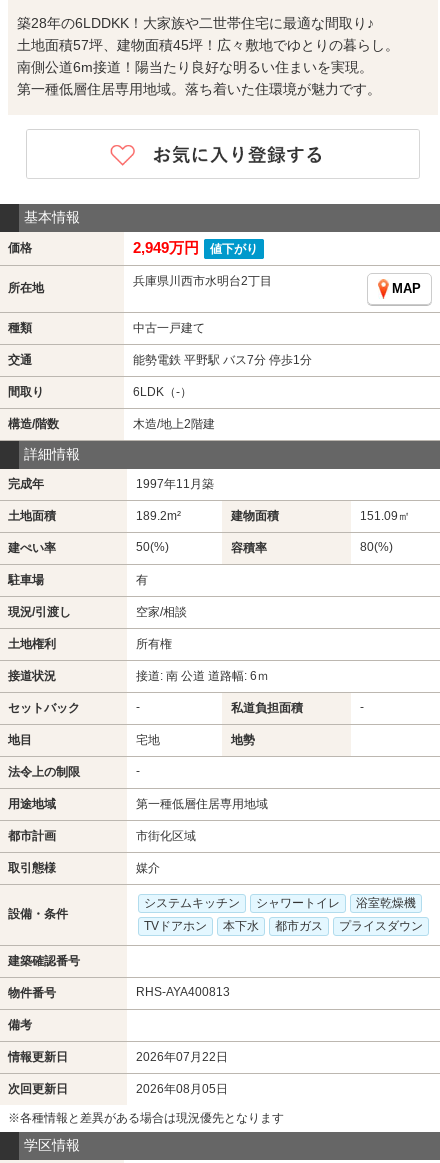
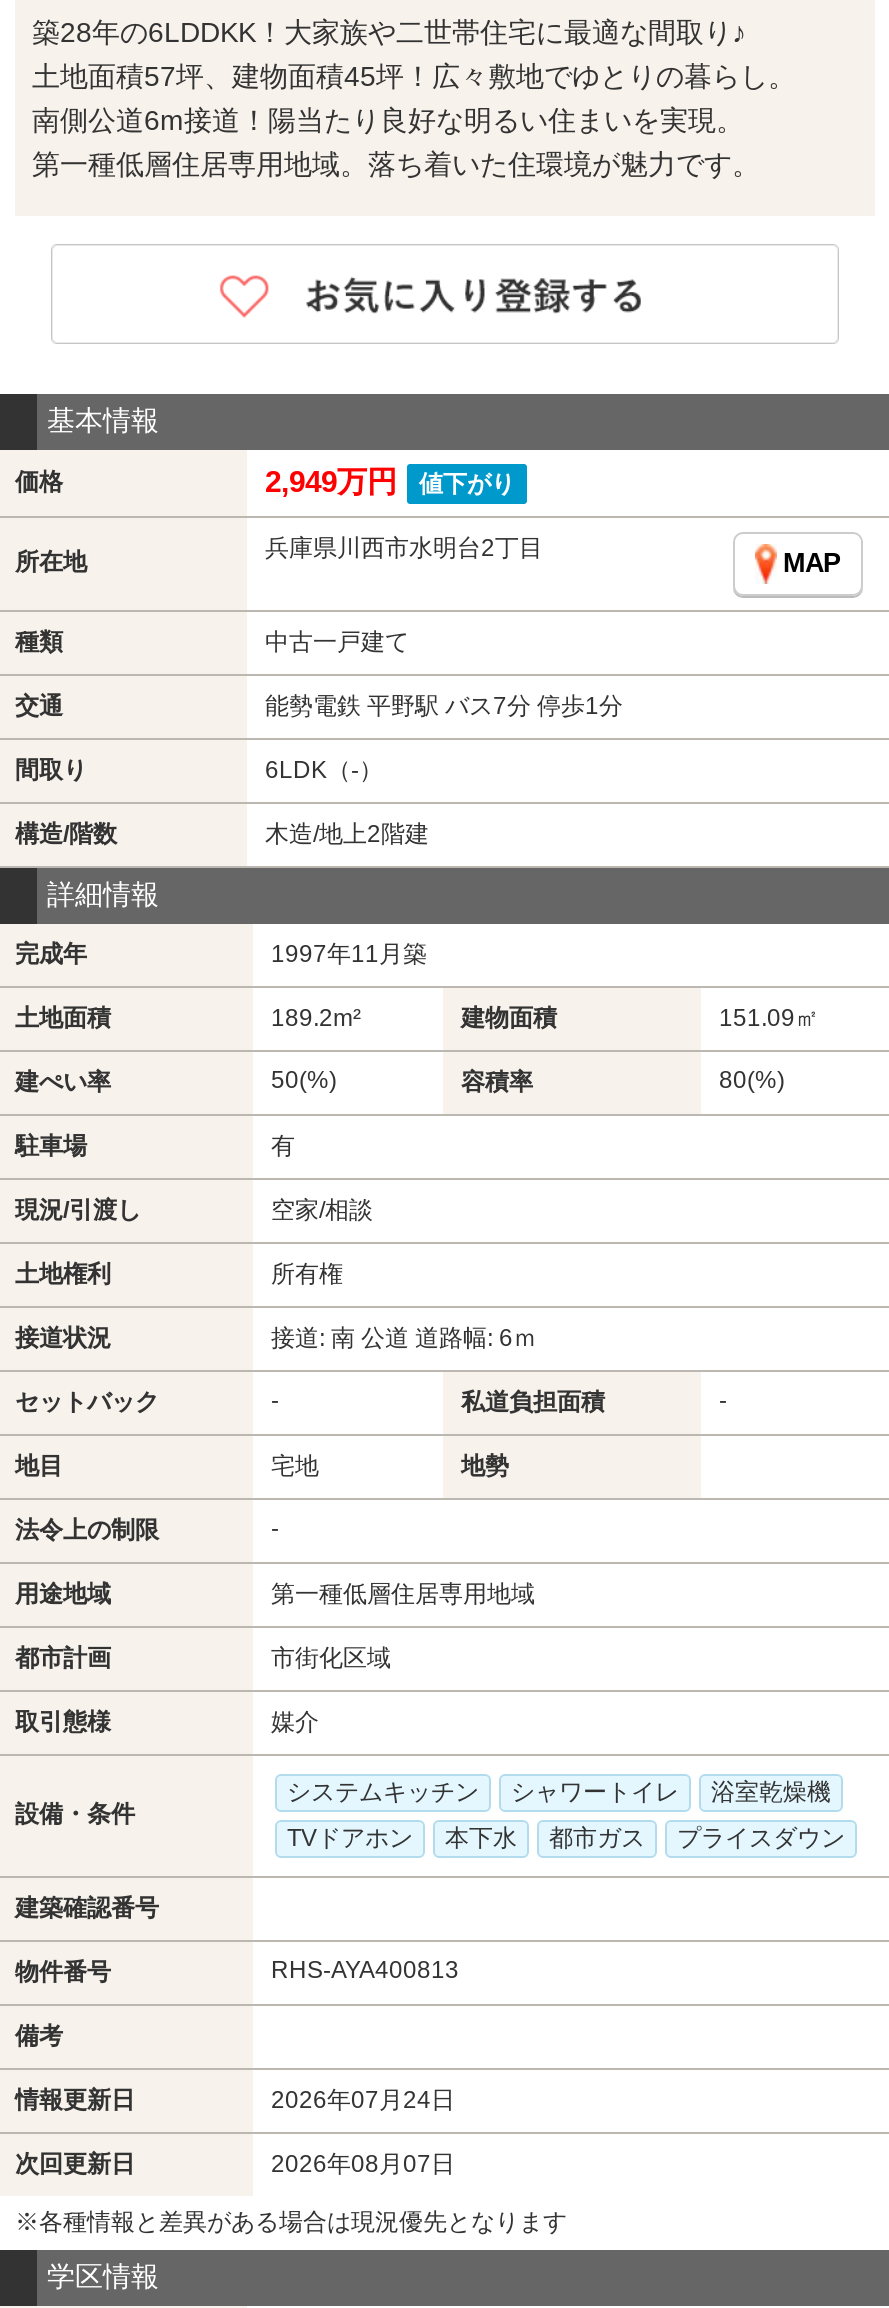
- 2026年07月22日
+ 2026年07月24日

- 2026年08月05日
+ 2026年08月07日
